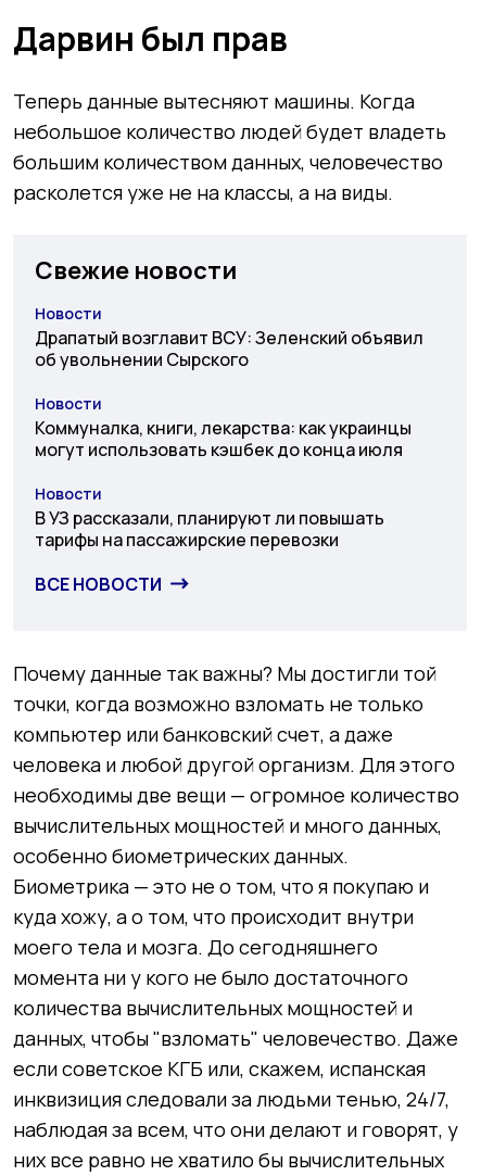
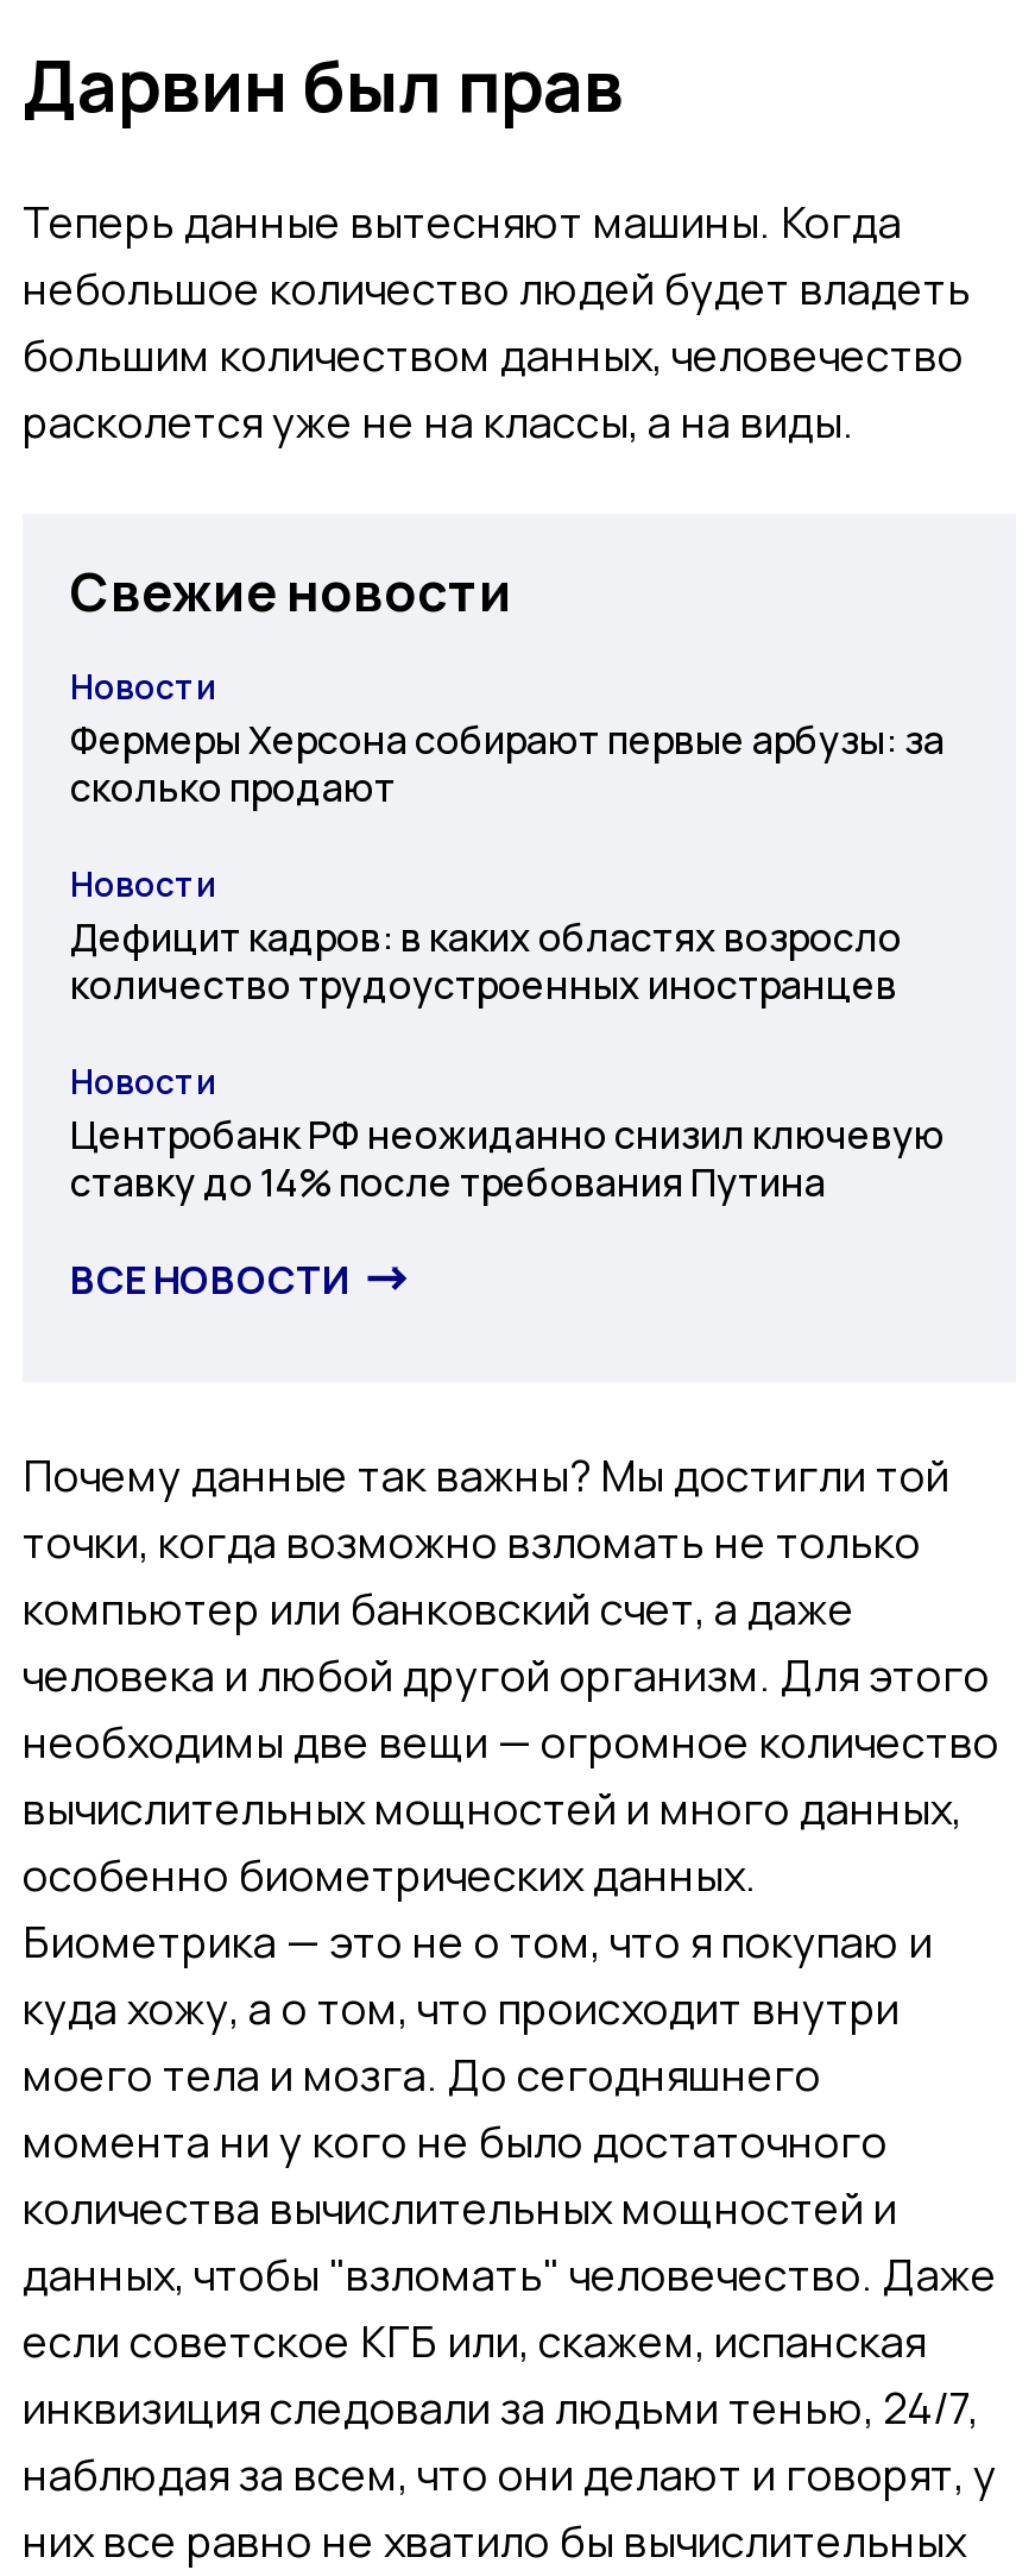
- Драпатый возглавит ВСУ: Зеленский объявил
- об увольнении Сырского
+ Фермеры Херсона собирают первые арбузы: за
+ сколько продают

- Коммуналка, книги, лекарства: как украинцы
- могут использовать кэшбек до конца июля
+ Дефицит кадров: в каких областях возросло
+ количество трудоустроенных иностранцев

- В УЗ рассказали, планируют ли повышать
- тарифы на пассажирские перевозки
+ Центробанк РФ неожиданно снизил ключевую
+ ставку до 14% после требования Путина
